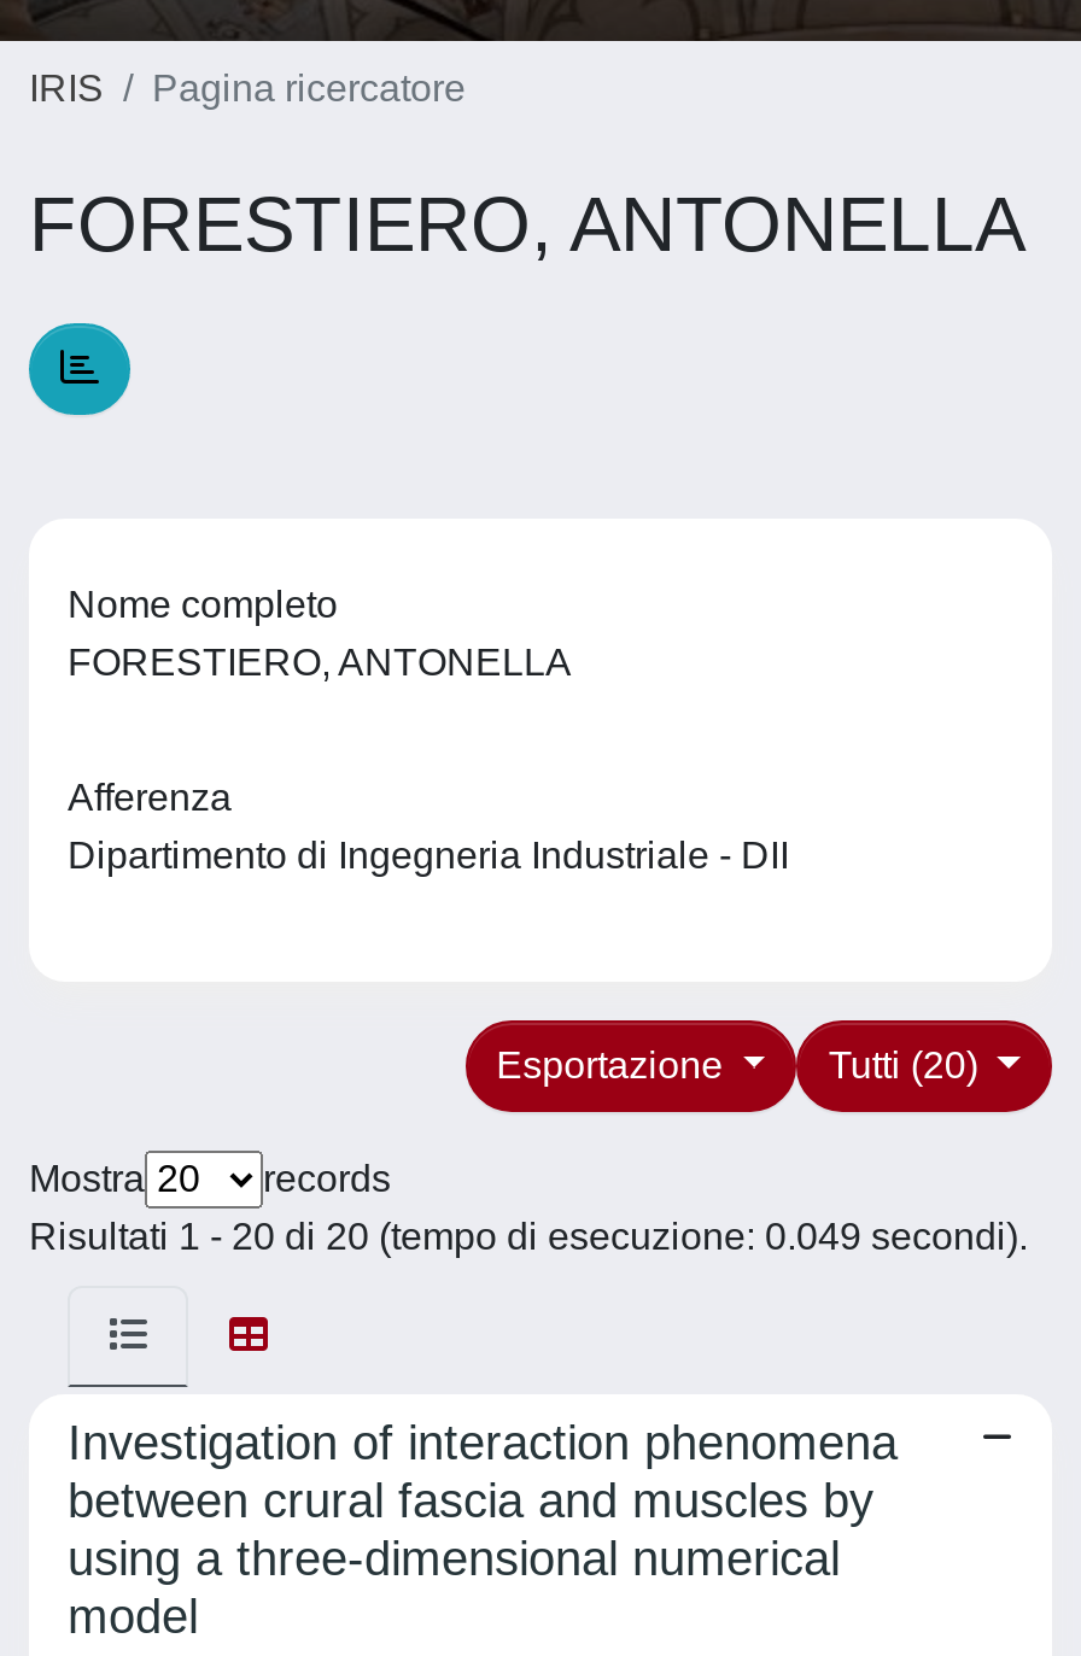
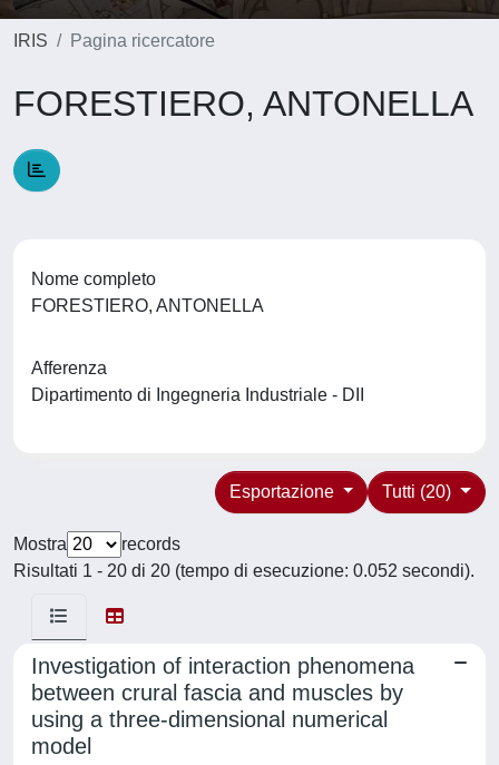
- Risultati 1 - 20 di 20 (tempo di esecuzione: 0.049 secondi).
+ Risultati 1 - 20 di 20 (tempo di esecuzione: 0.052 secondi).
